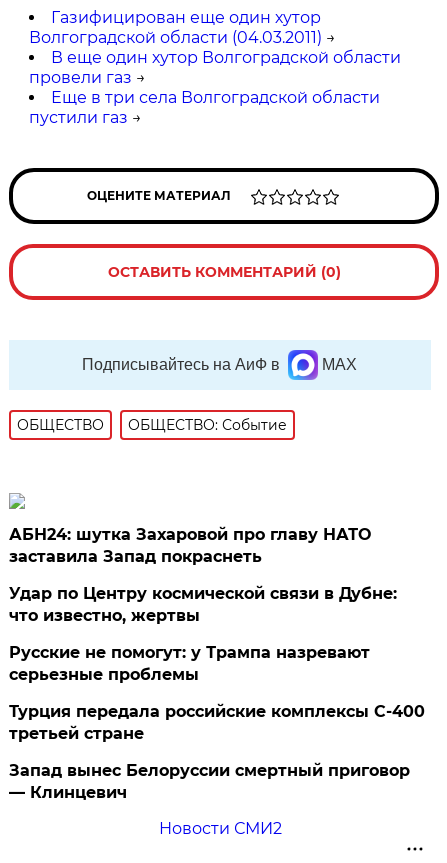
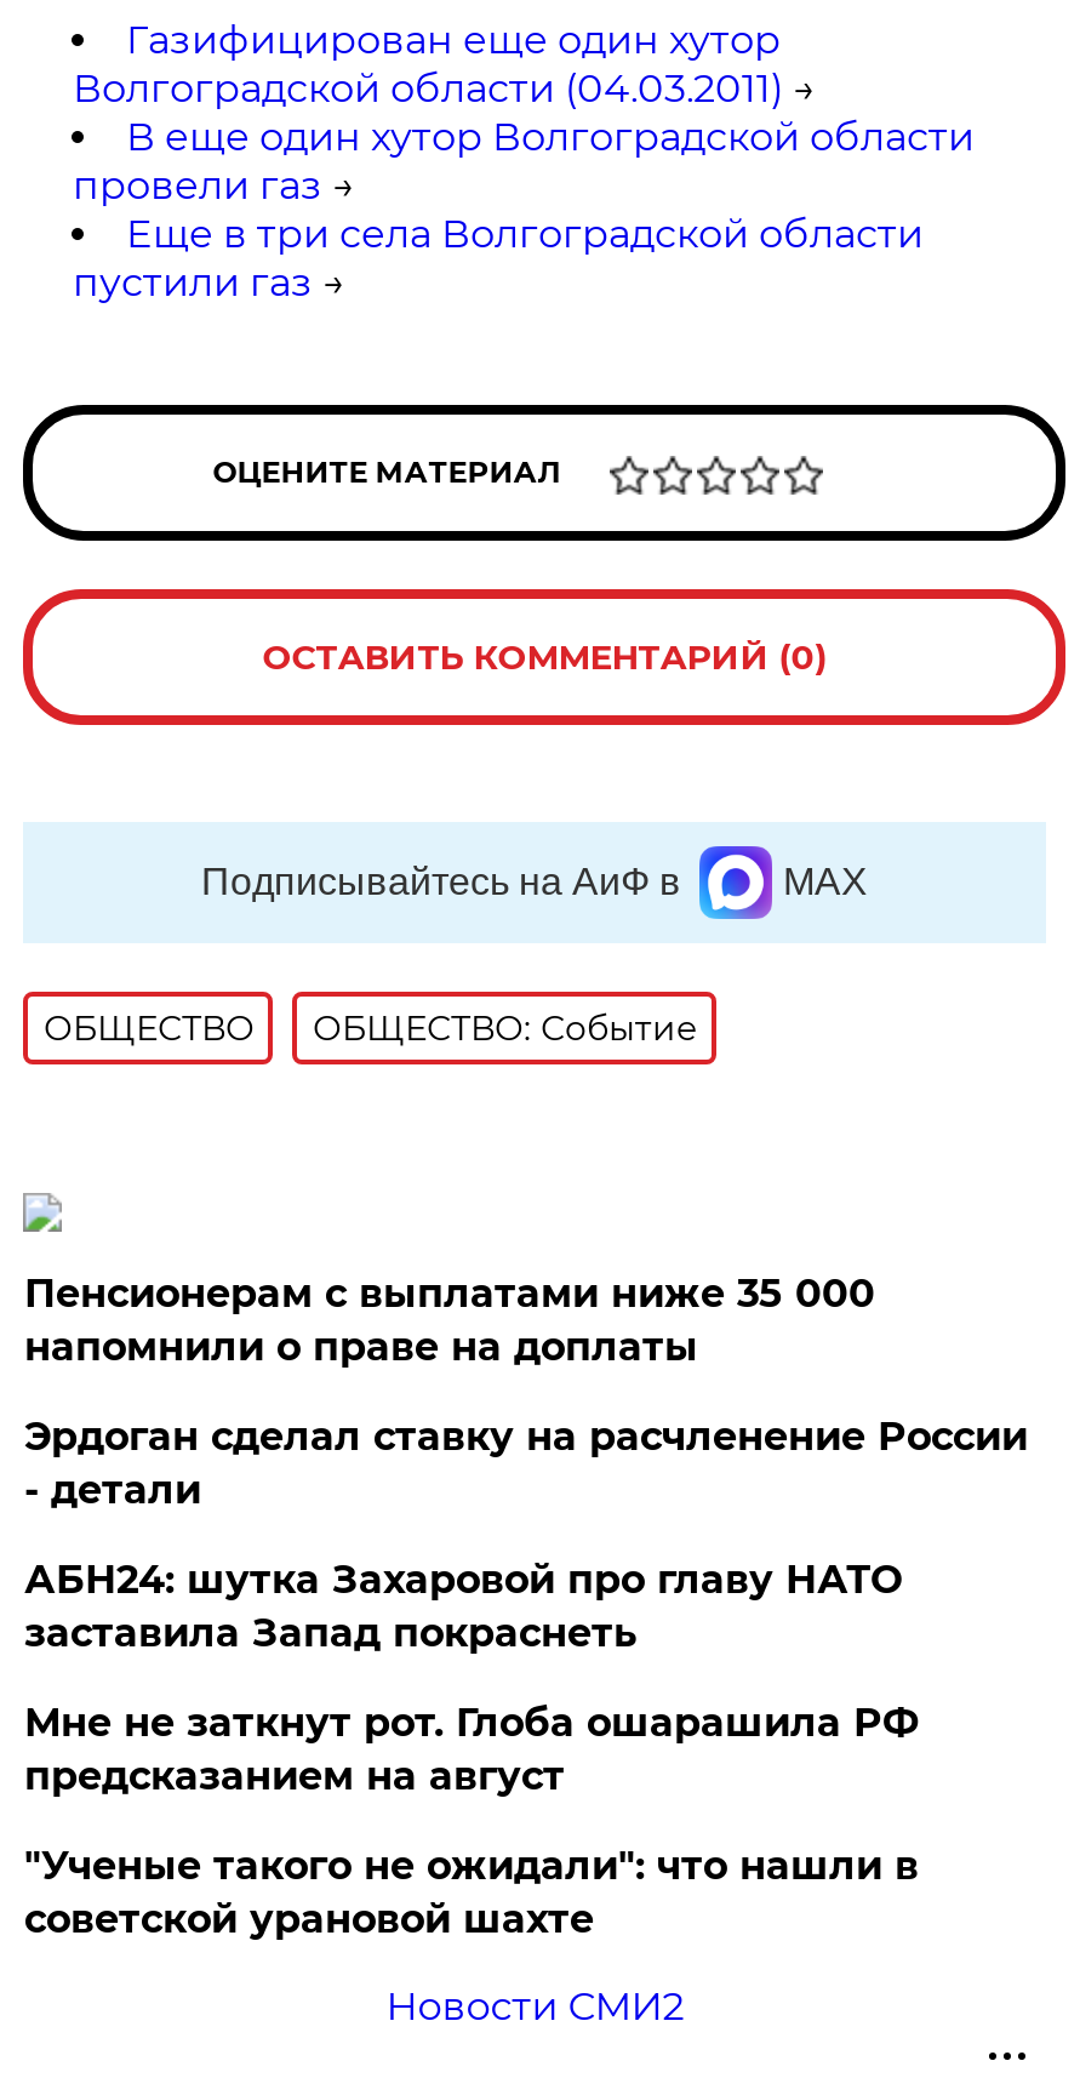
+ Пенсионерам с выплатами ниже 35 000
+ напомнили о праве на доплаты
+ Эрдоган сделал ставку на расчленение России
+ - детали

moved down: АБН24: шутка Захаровой про главу НАТО | заставила Запад покраснеть

- Удар по Центру космической связи в Дубне:
- что известно, жертвы
- Русские не помогут: у Трампа назревают
- серьезные проблемы
- Турция передала российские комплексы С-400
- третьей стране
- Запад вынес Белоруссии смертный приговор
- — Клинцевич
+ Мне не заткнут рот. Глоба ошарашила РФ
+ предсказанием на август
+ "Ученые такого не ожидали": что нашли в
+ советской урановой шахте
